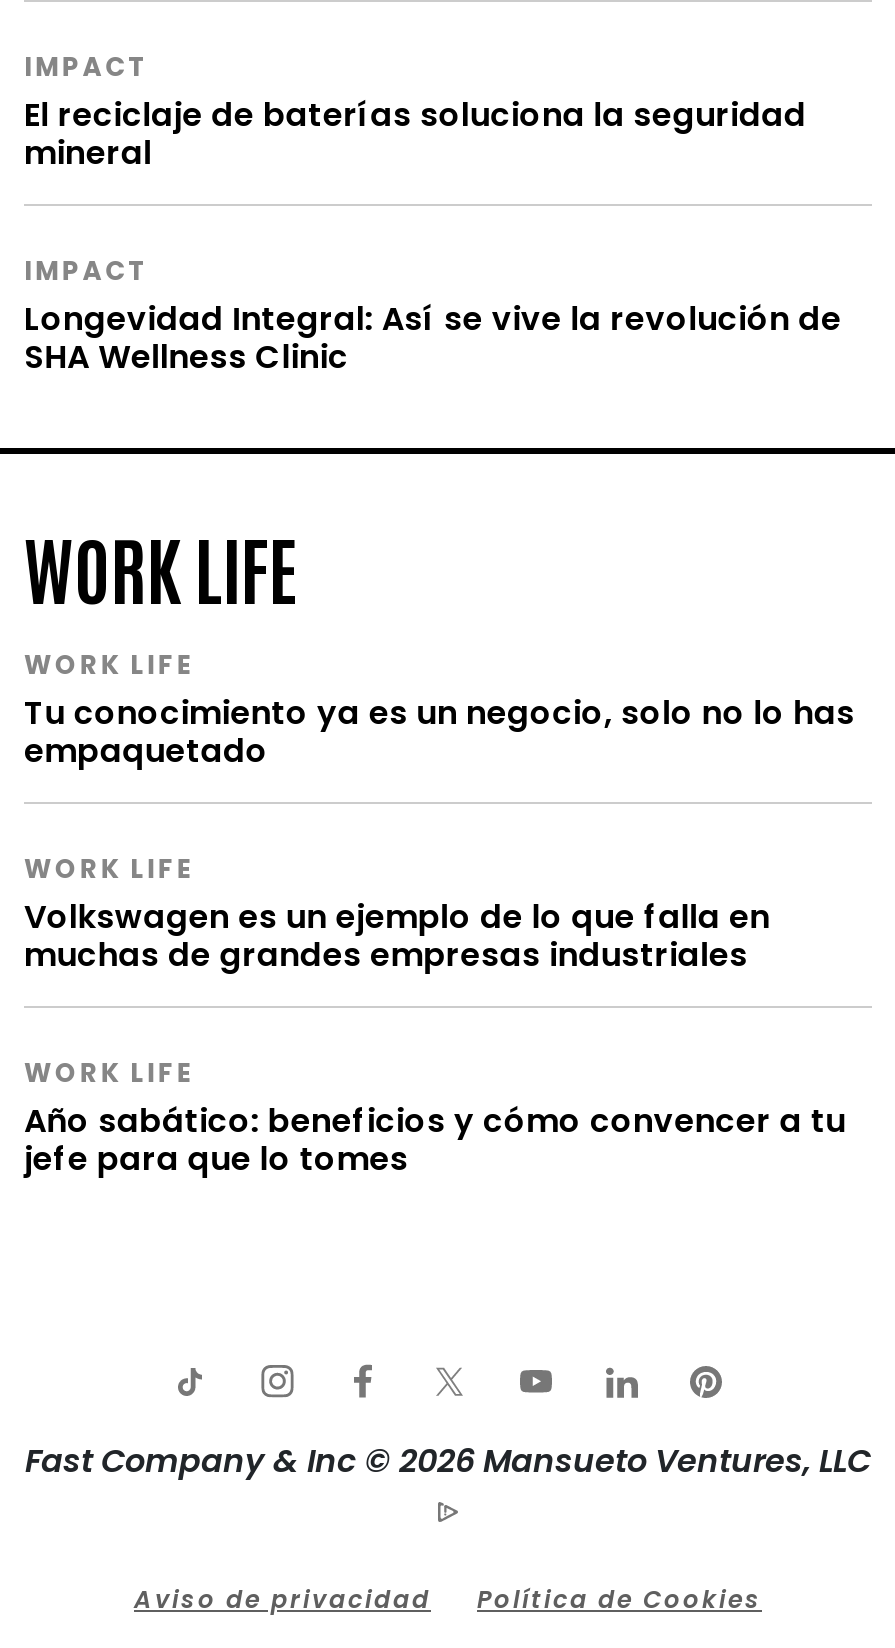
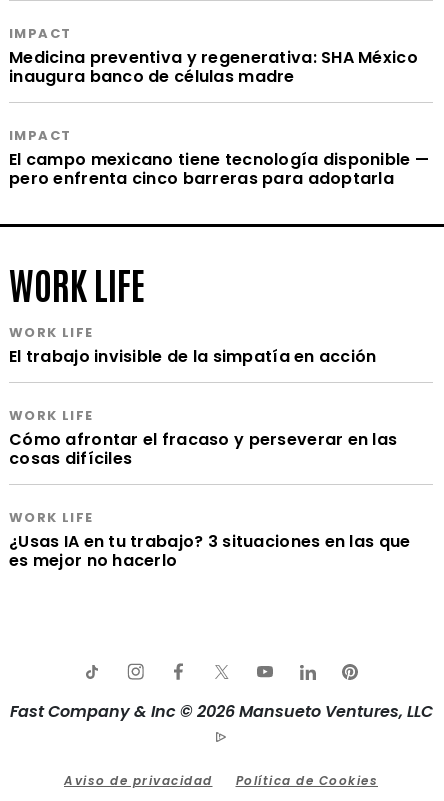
- El reciclaje de baterías soluciona la seguridad
- mineral
+ Medicina preventiva y regenerativa: SHA México
+ inaugura banco de células madre

- Longevidad Integral: Así se vive la revolución de
- SHA Wellness Clinic
+ El campo mexicano tiene tecnología disponible —
+ pero enfrenta cinco barreras para adoptarla

- Tu conocimiento ya es un negocio, solo no lo has
- empaquetado
+ El trabajo invisible de la simpatía en acción

- Volkswagen es un ejemplo de lo que falla en
- muchas de grandes empresas industriales
+ Cómo afrontar el fracaso y perseverar en las
+ cosas difíciles

- Año sabático: beneficios y cómo convencer a tu
- jefe para que lo tomes
+ ¿Usas IA en tu trabajo? 3 situaciones en las que
+ es mejor no hacerlo
